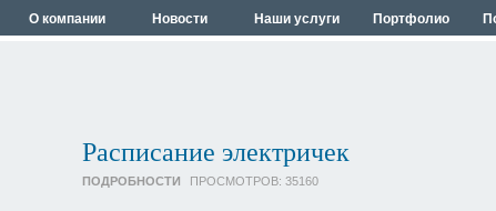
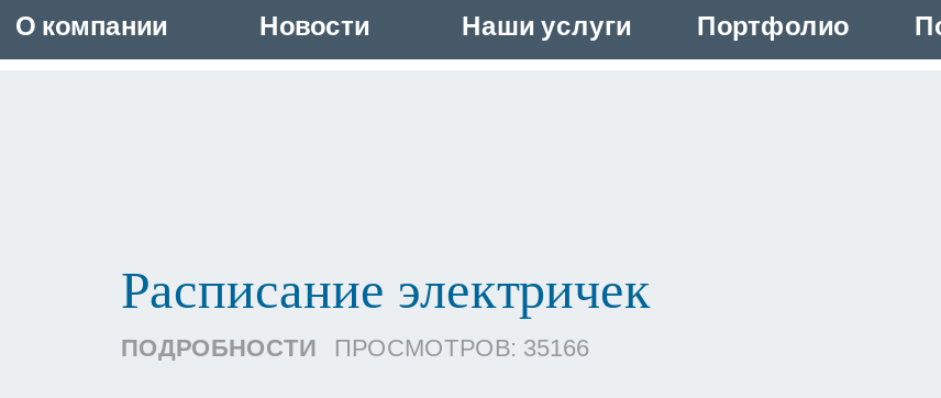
- ПОДРОБНОСТИ ПРОСМОТРОВ: 35160
+ ПОДРОБНОСТИ ПРОСМОТРОВ: 35166
